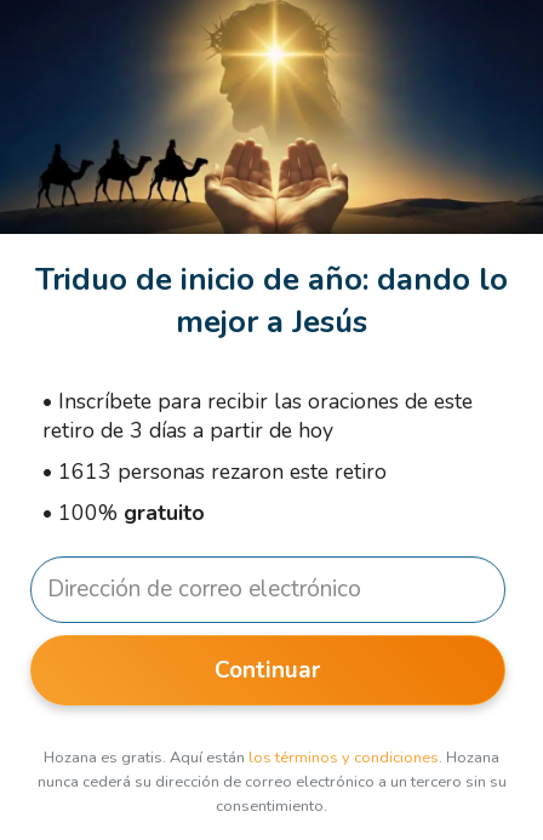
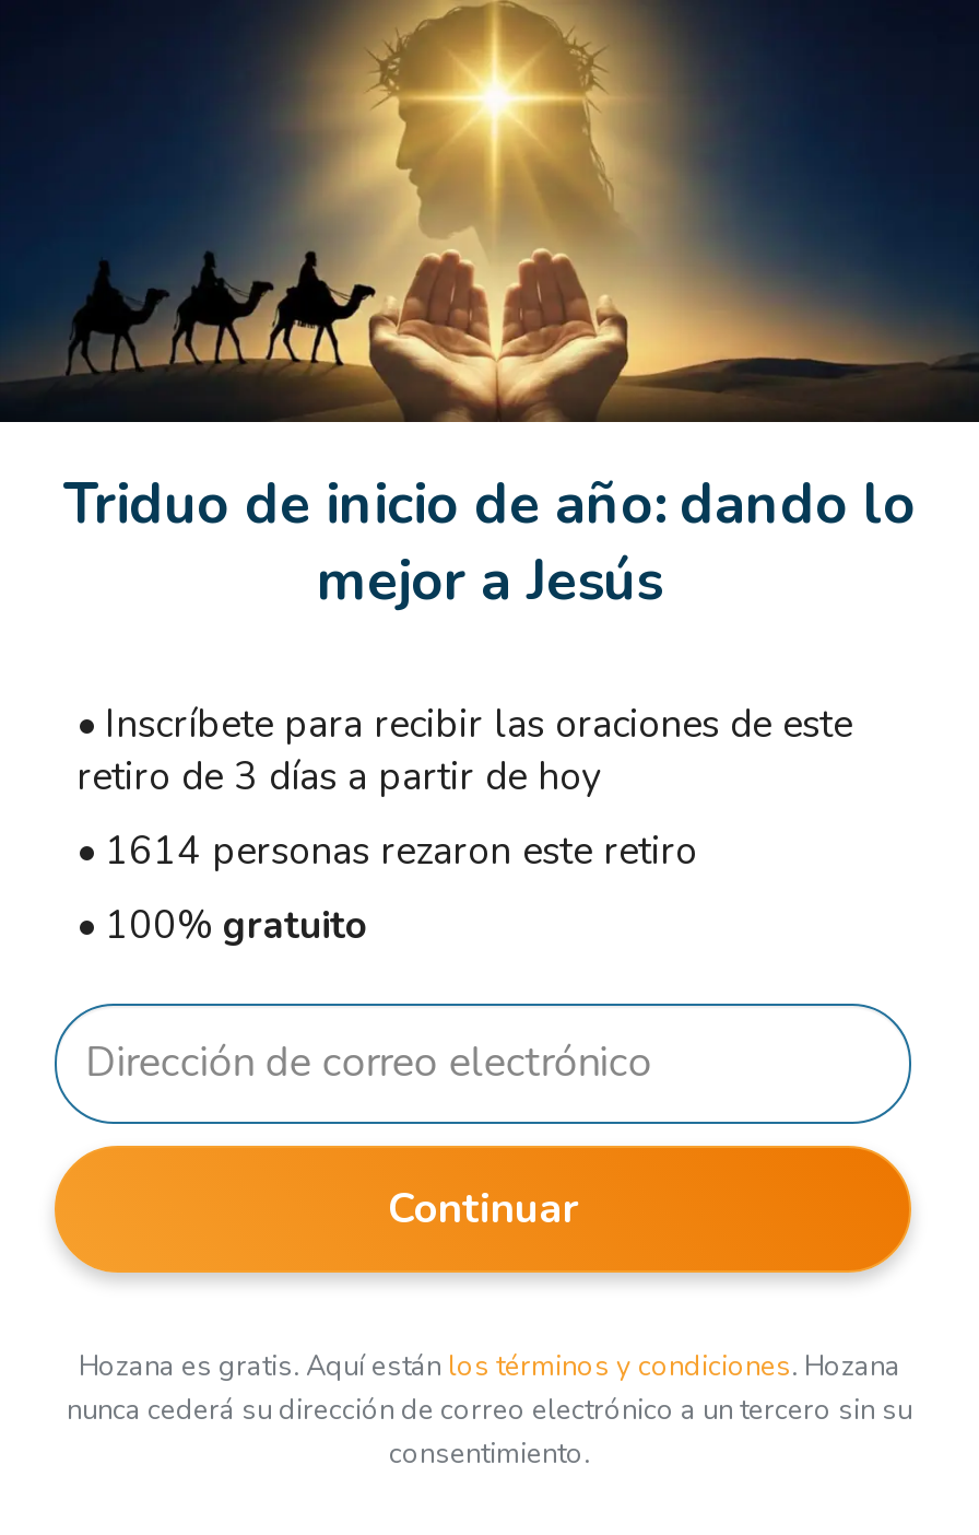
- • 1613 personas rezaron este retiro
+ • 1614 personas rezaron este retiro
